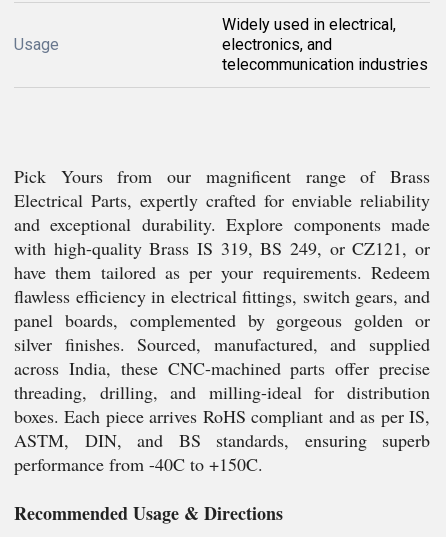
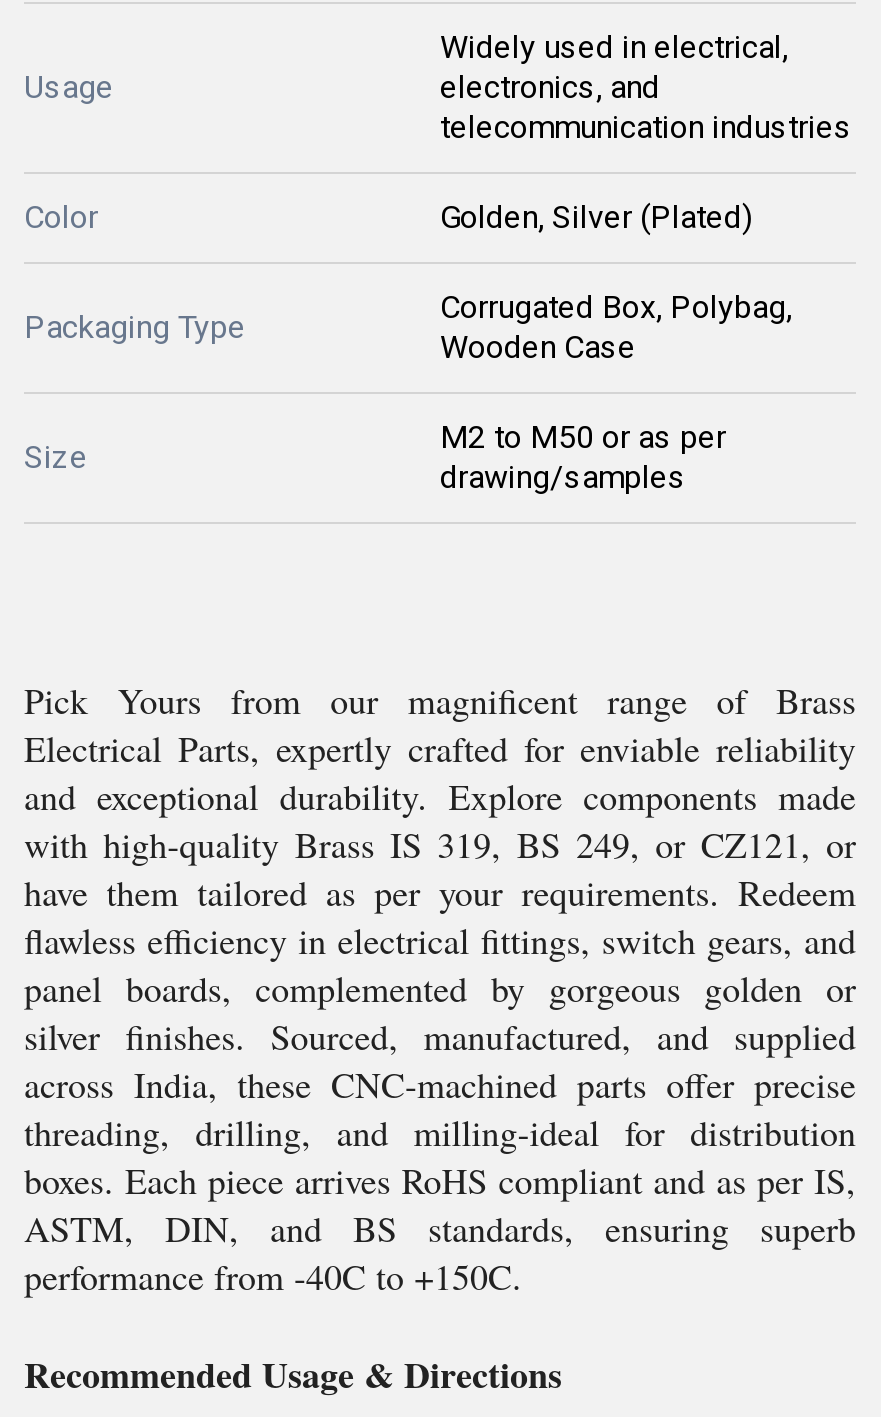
+ Color
+ Golden, Silver (Plated)
+ Packaging Type

+ Corrugated Box, Polybag,
+ Wooden Case
+ Size

+ M2 to M50 or as per
+ drawing/samples
